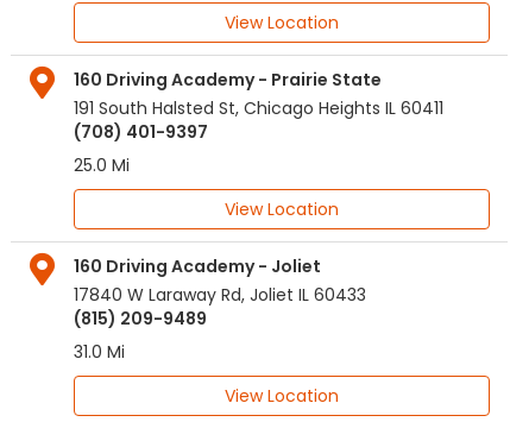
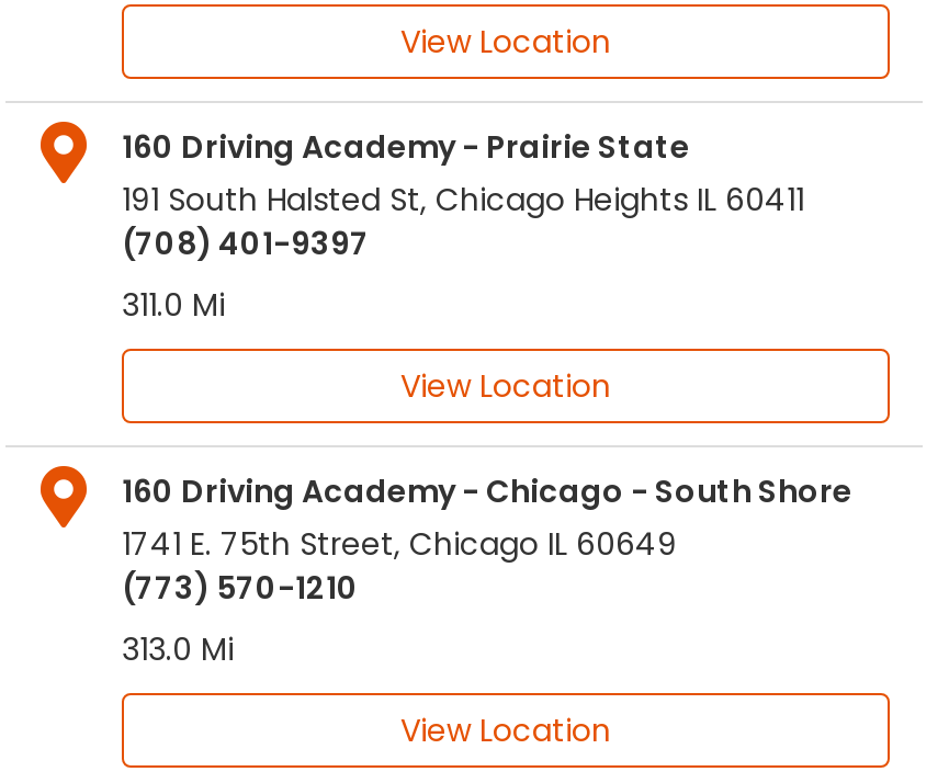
- 25.0 Mi
+ 311.0 Mi

- 160 Driving Academy - Joliet
- 17840 W Laraway Rd, Joliet IL 60433
- (815) 209-9489
- 31.0 Mi
+ 160 Driving Academy - Chicago - South Shore
+ 1741 E. 75th Street, Chicago IL 60649
+ (773) 570-1210
+ 313.0 Mi
